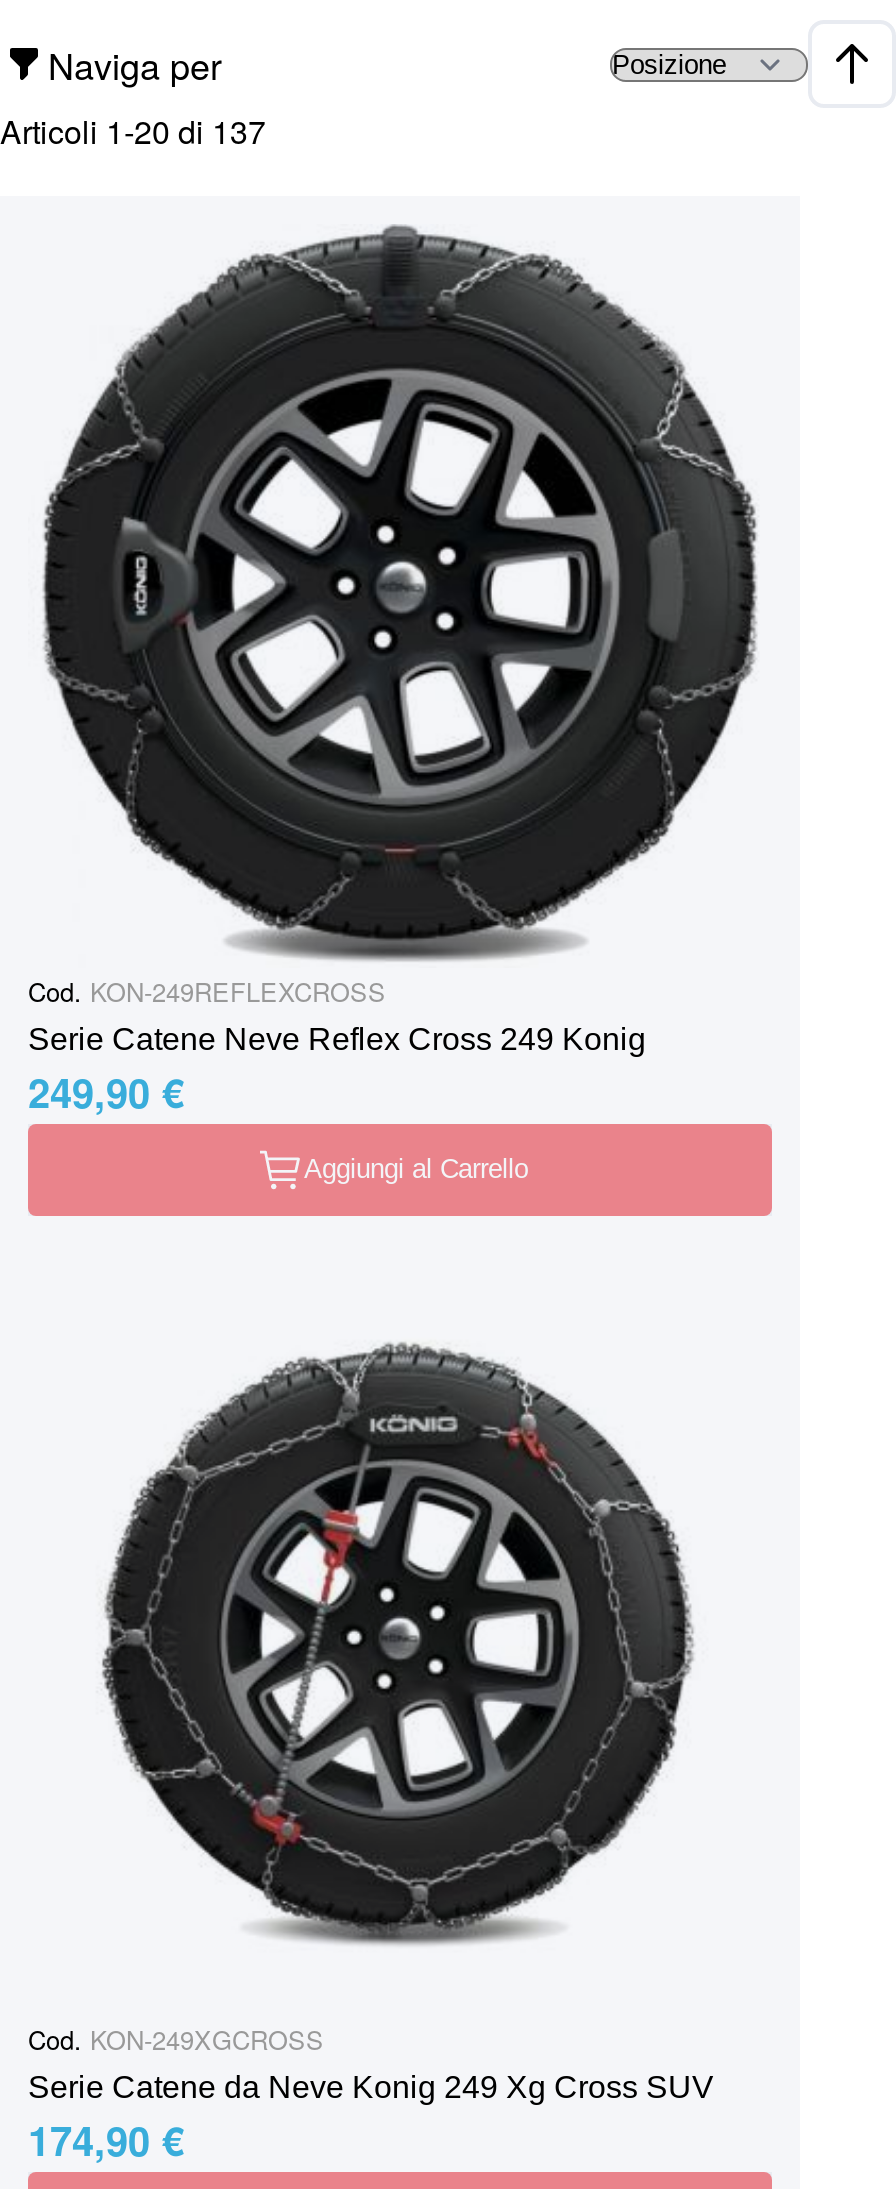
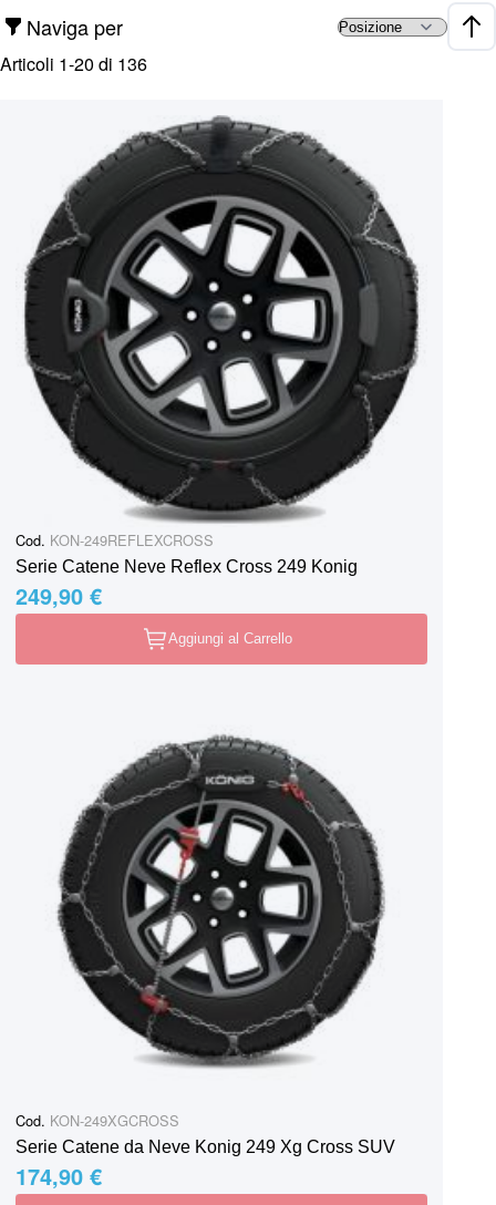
- Articoli 1 - 20 di 137
+ Articoli 1 - 20 di 136
